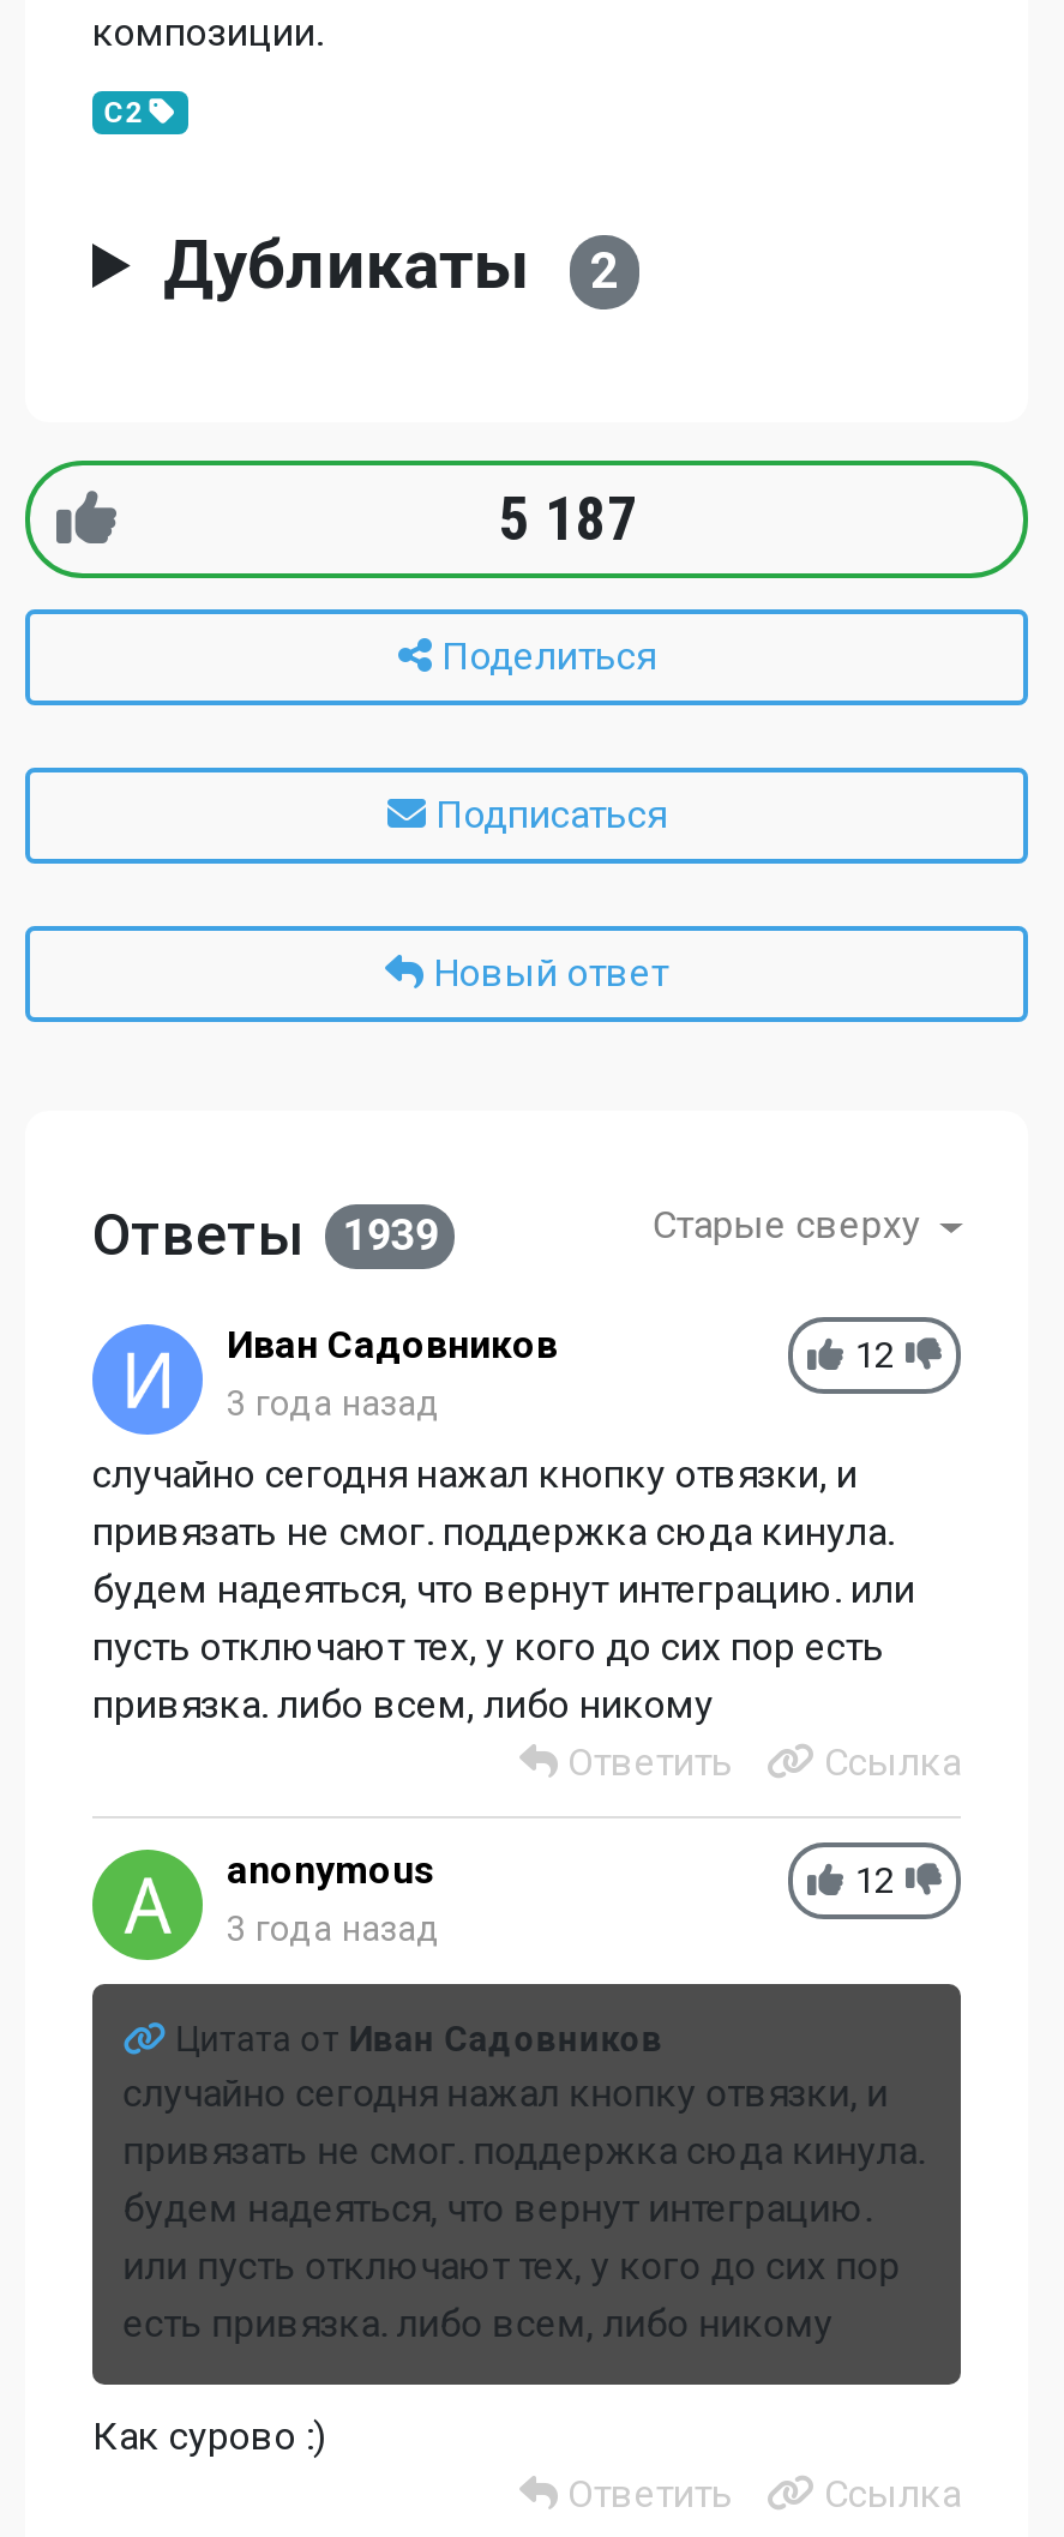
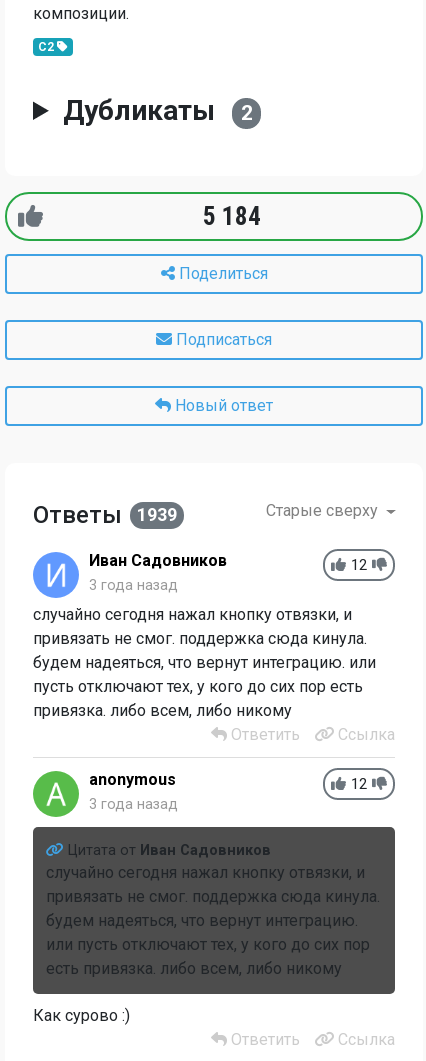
- 5 187
+ 5 184
